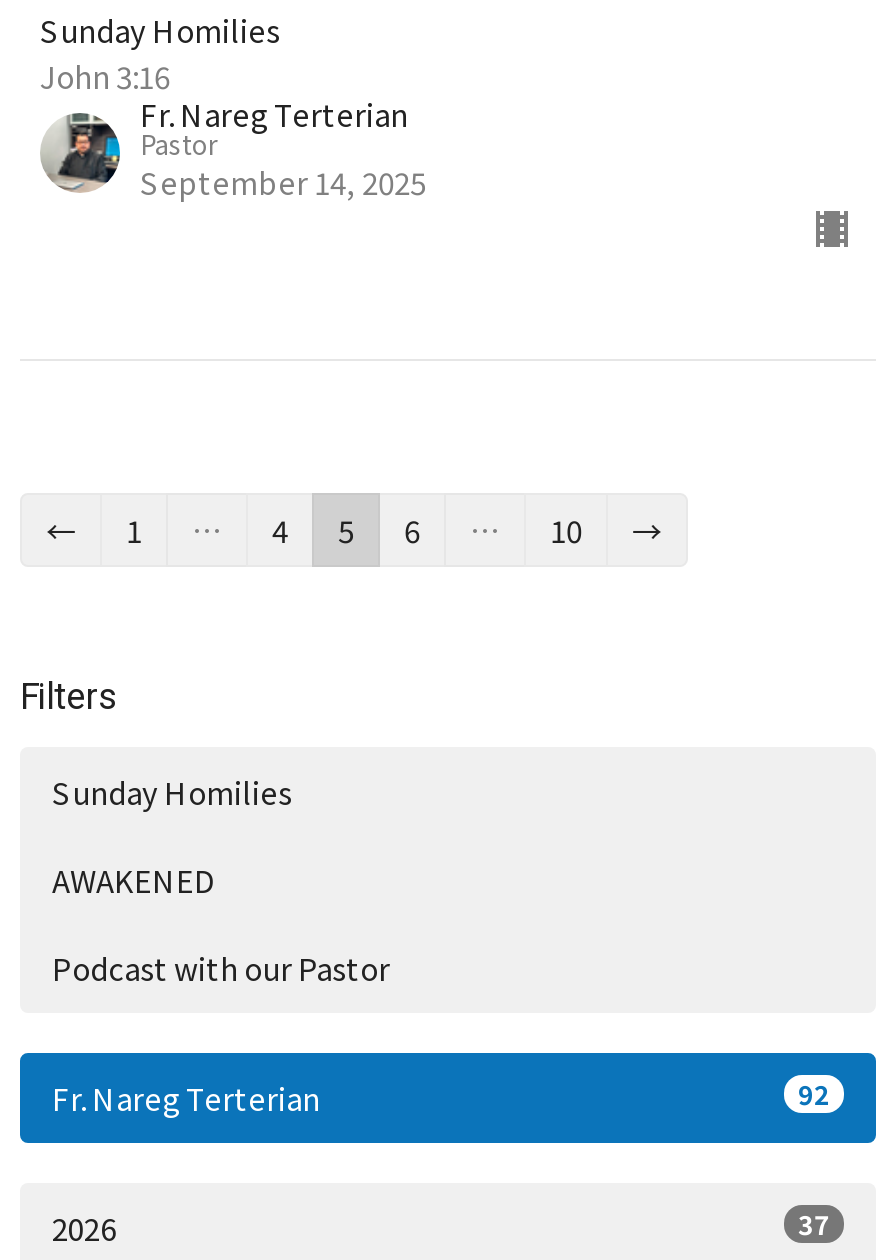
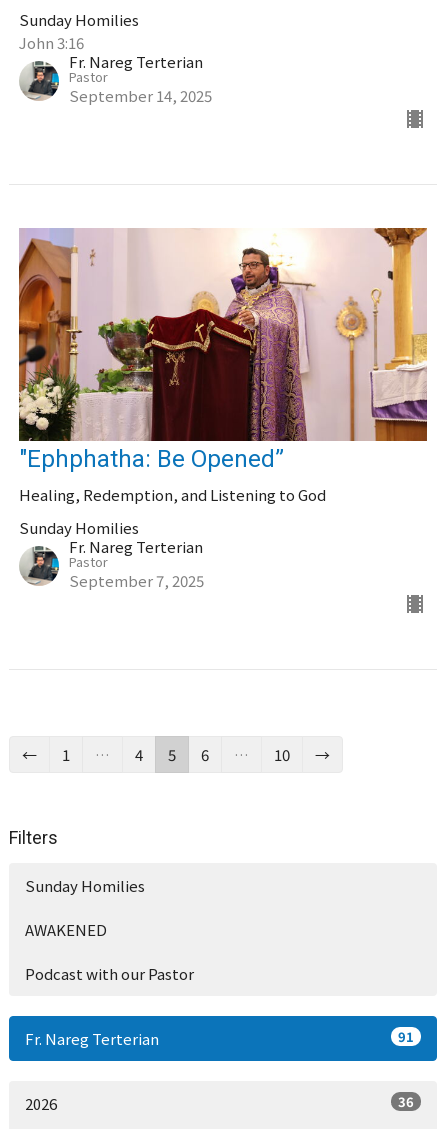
+ [image]
+ "Ephphatha: Be Opened”
+ Healing, Redemption, and Listening to God
+ Sunday Homilies
+ Fr. Nareg Terterian
+ Pastor
+ September 7, 2025

- 92
+ 91

- 37
+ 36
